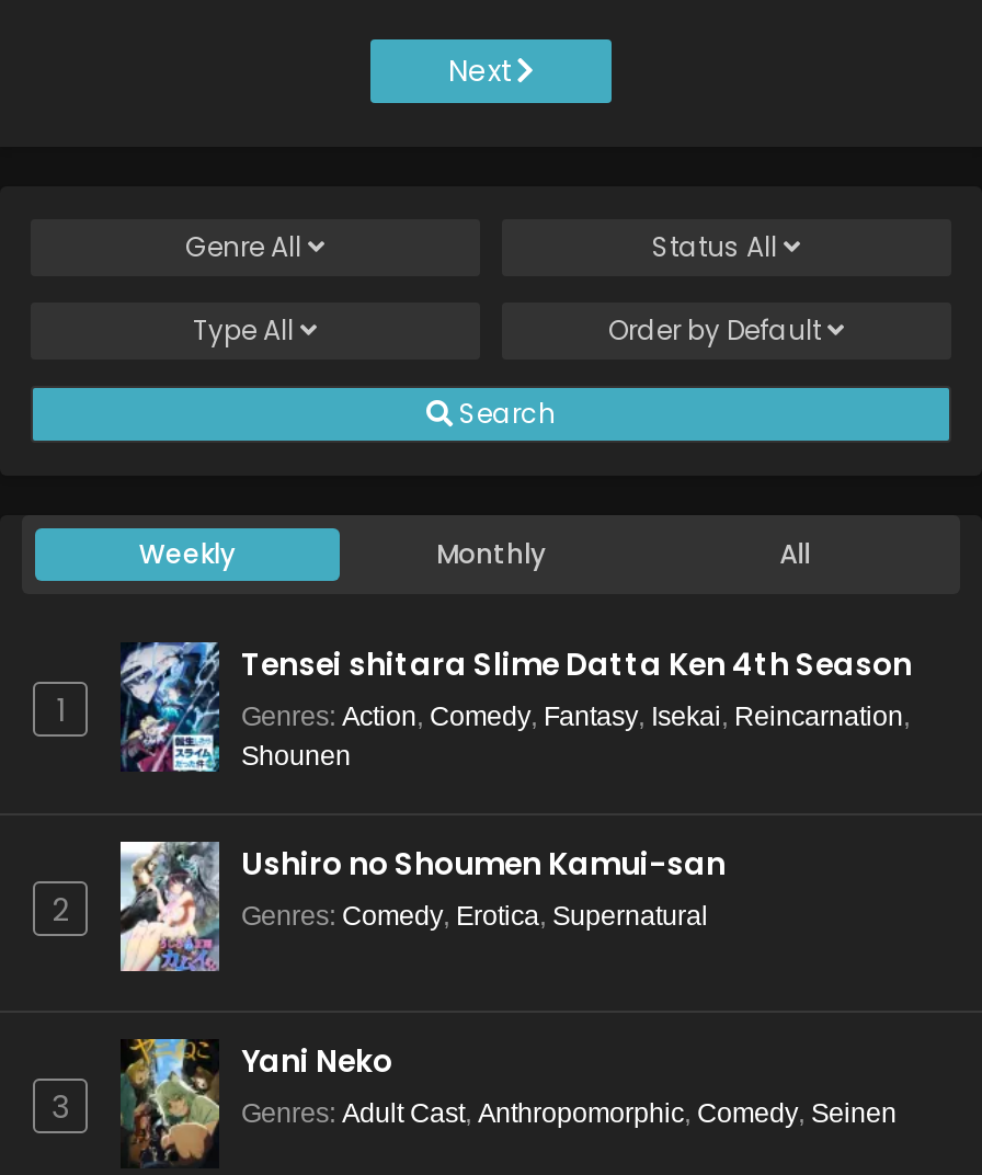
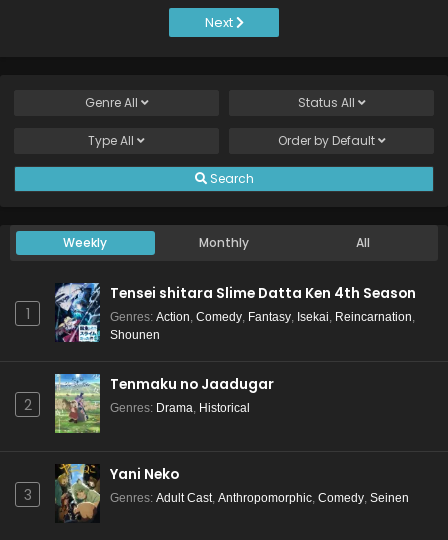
- [image]
- Ushiro no Shoumen Kamui-san
- Genres: Comedy, Erotica, Supernatural
+ [image]
+ Tenmaku no Jaadugar
+ Genres: Drama, Historical
